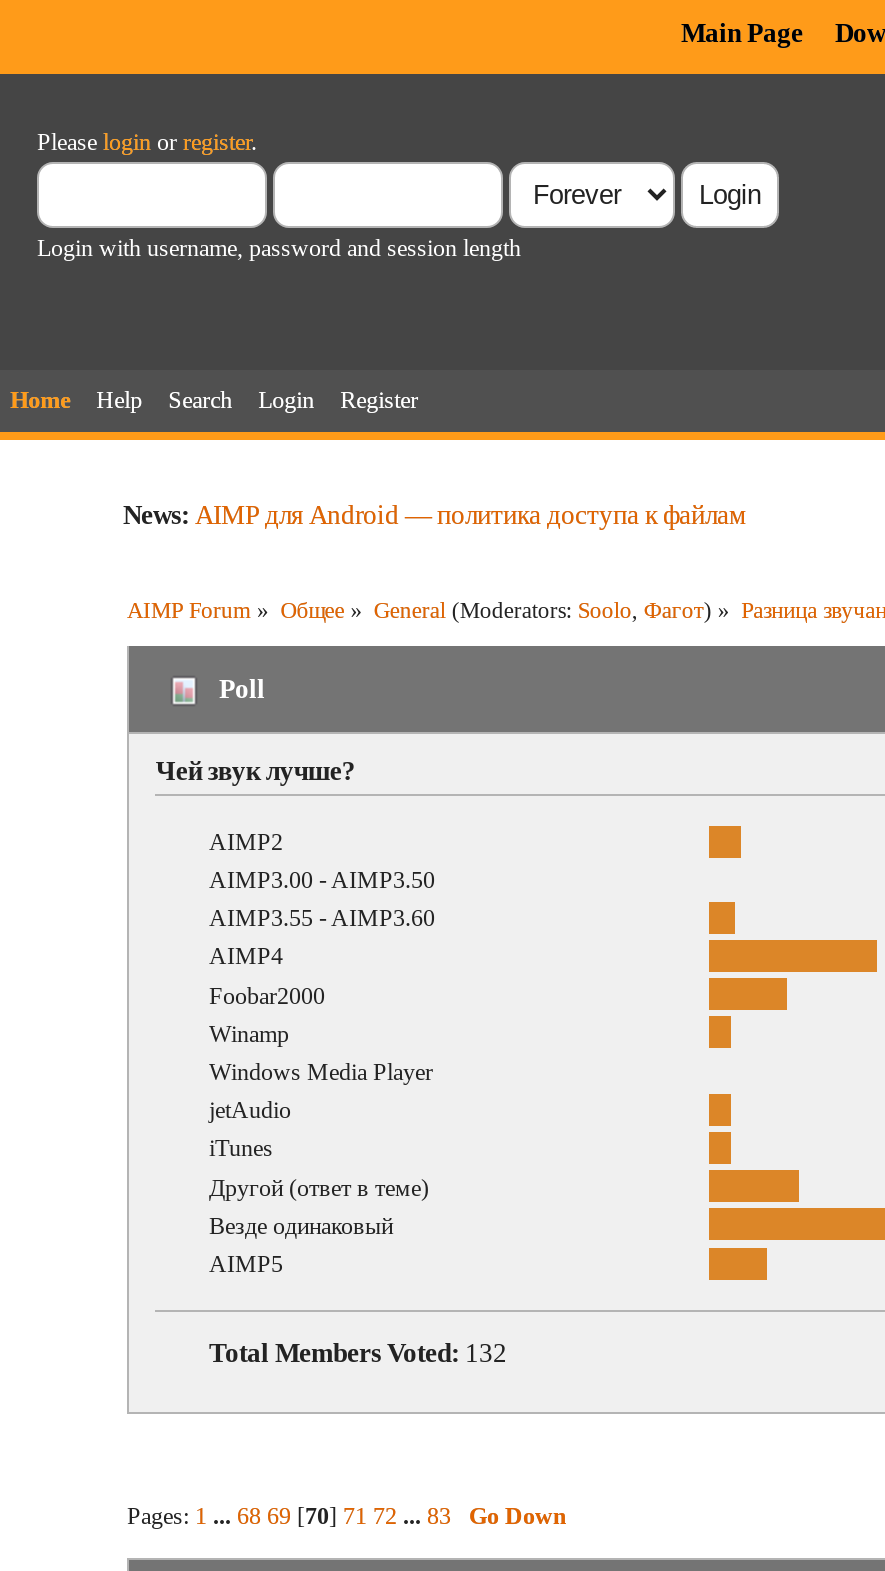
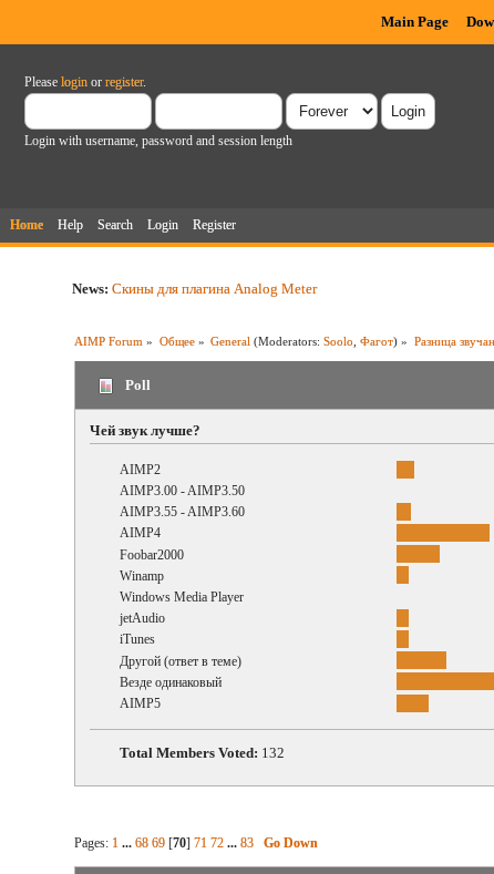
- News: AIMP для Android — политика доступа к файлам
+ News: Скины для плагина Analog Meter
